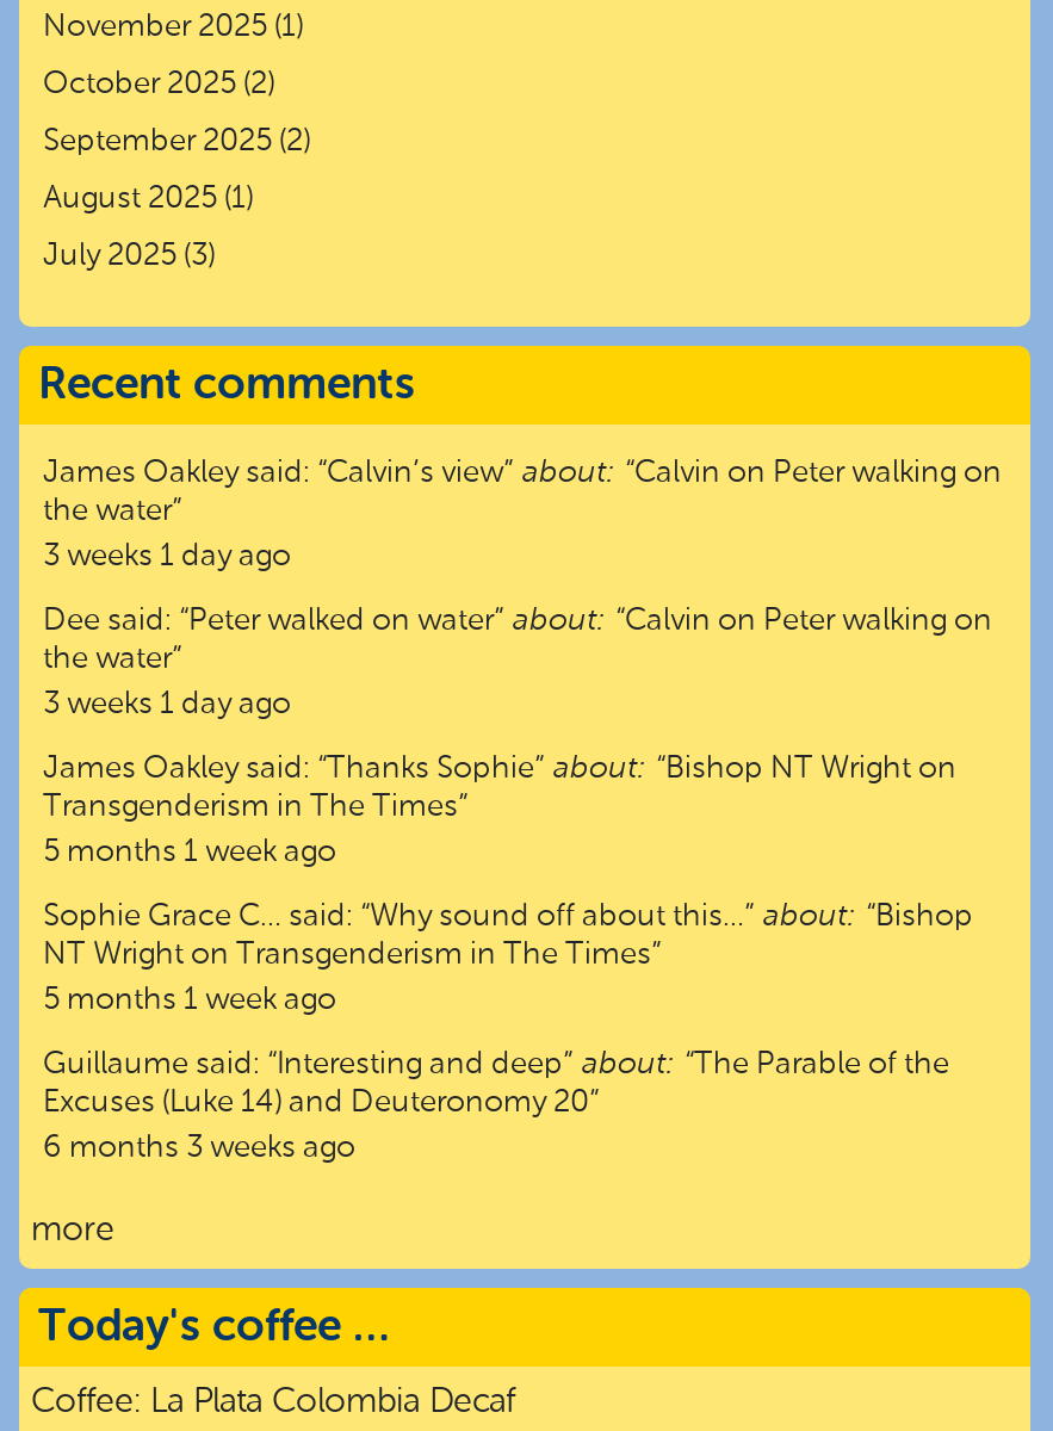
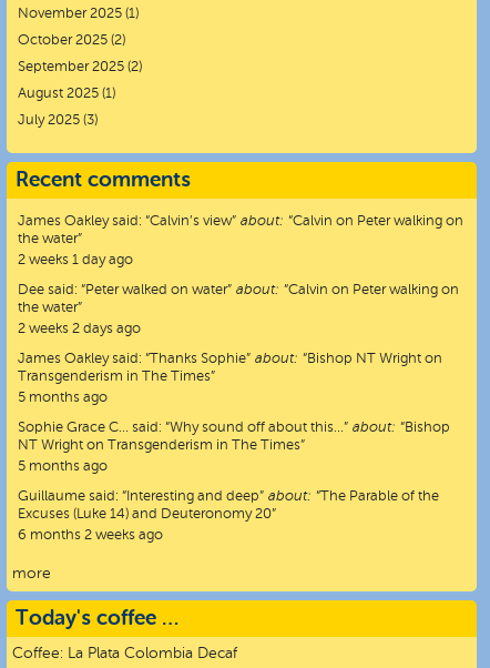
- 3 weeks 1 day ago
+ 2 weeks 1 day ago

- 3 weeks 1 day ago
+ 2 weeks 2 days ago

- 5 months 1 week ago
+ 5 months ago

- 5 months 1 week ago
+ 5 months ago

- 6 months 3 weeks ago
+ 6 months 2 weeks ago
